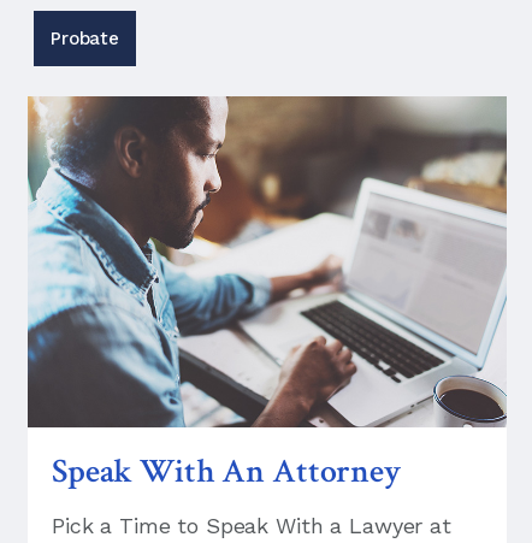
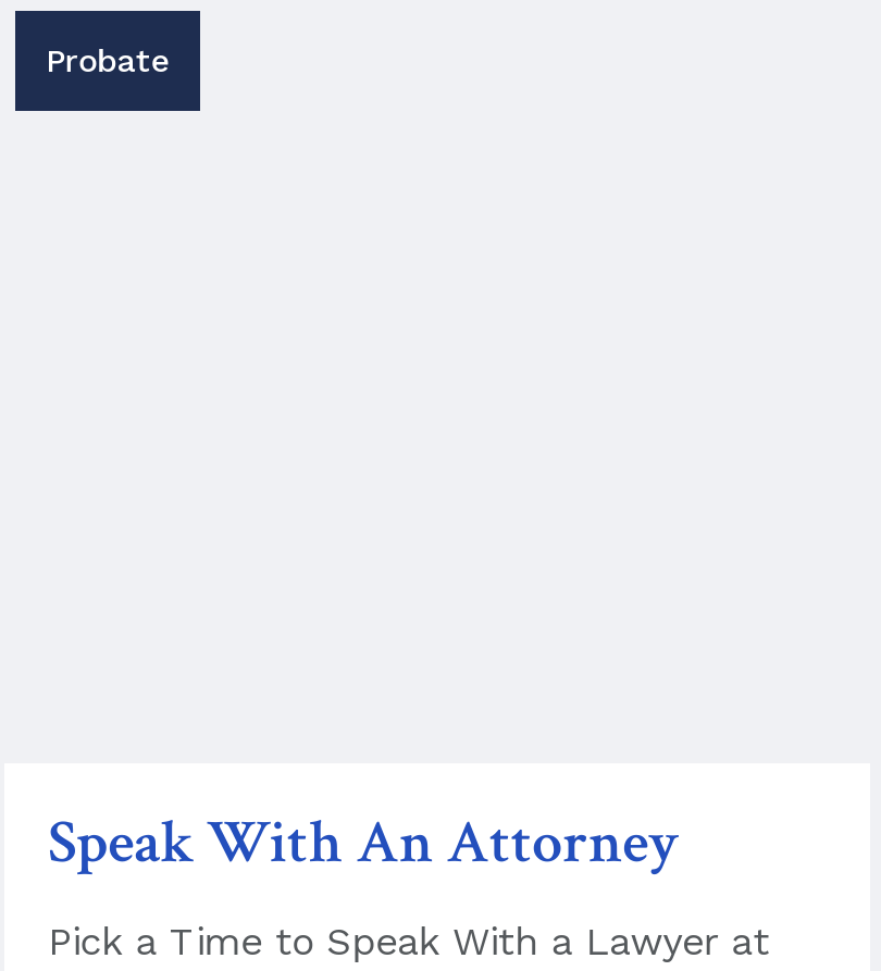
- [image]
